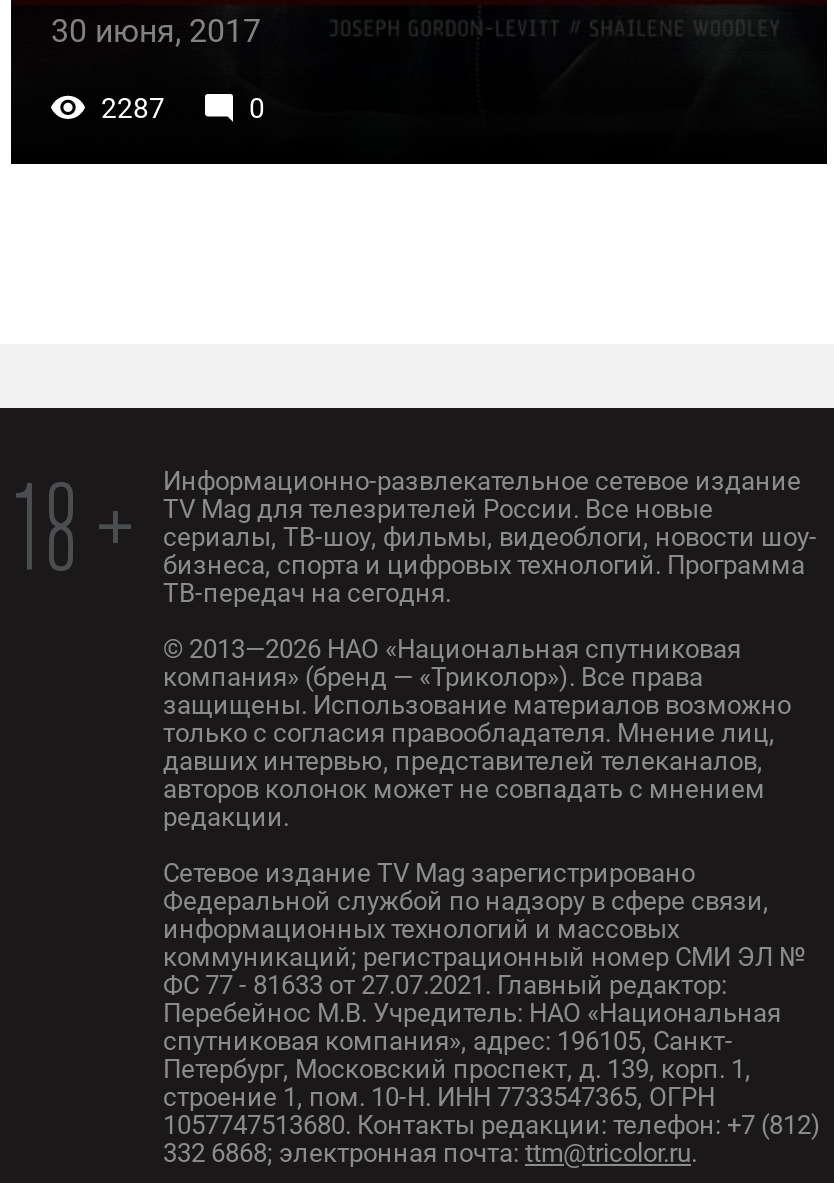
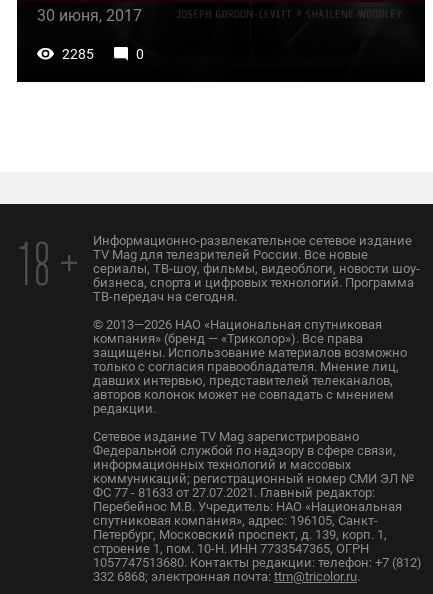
- 2287
+ 2285
